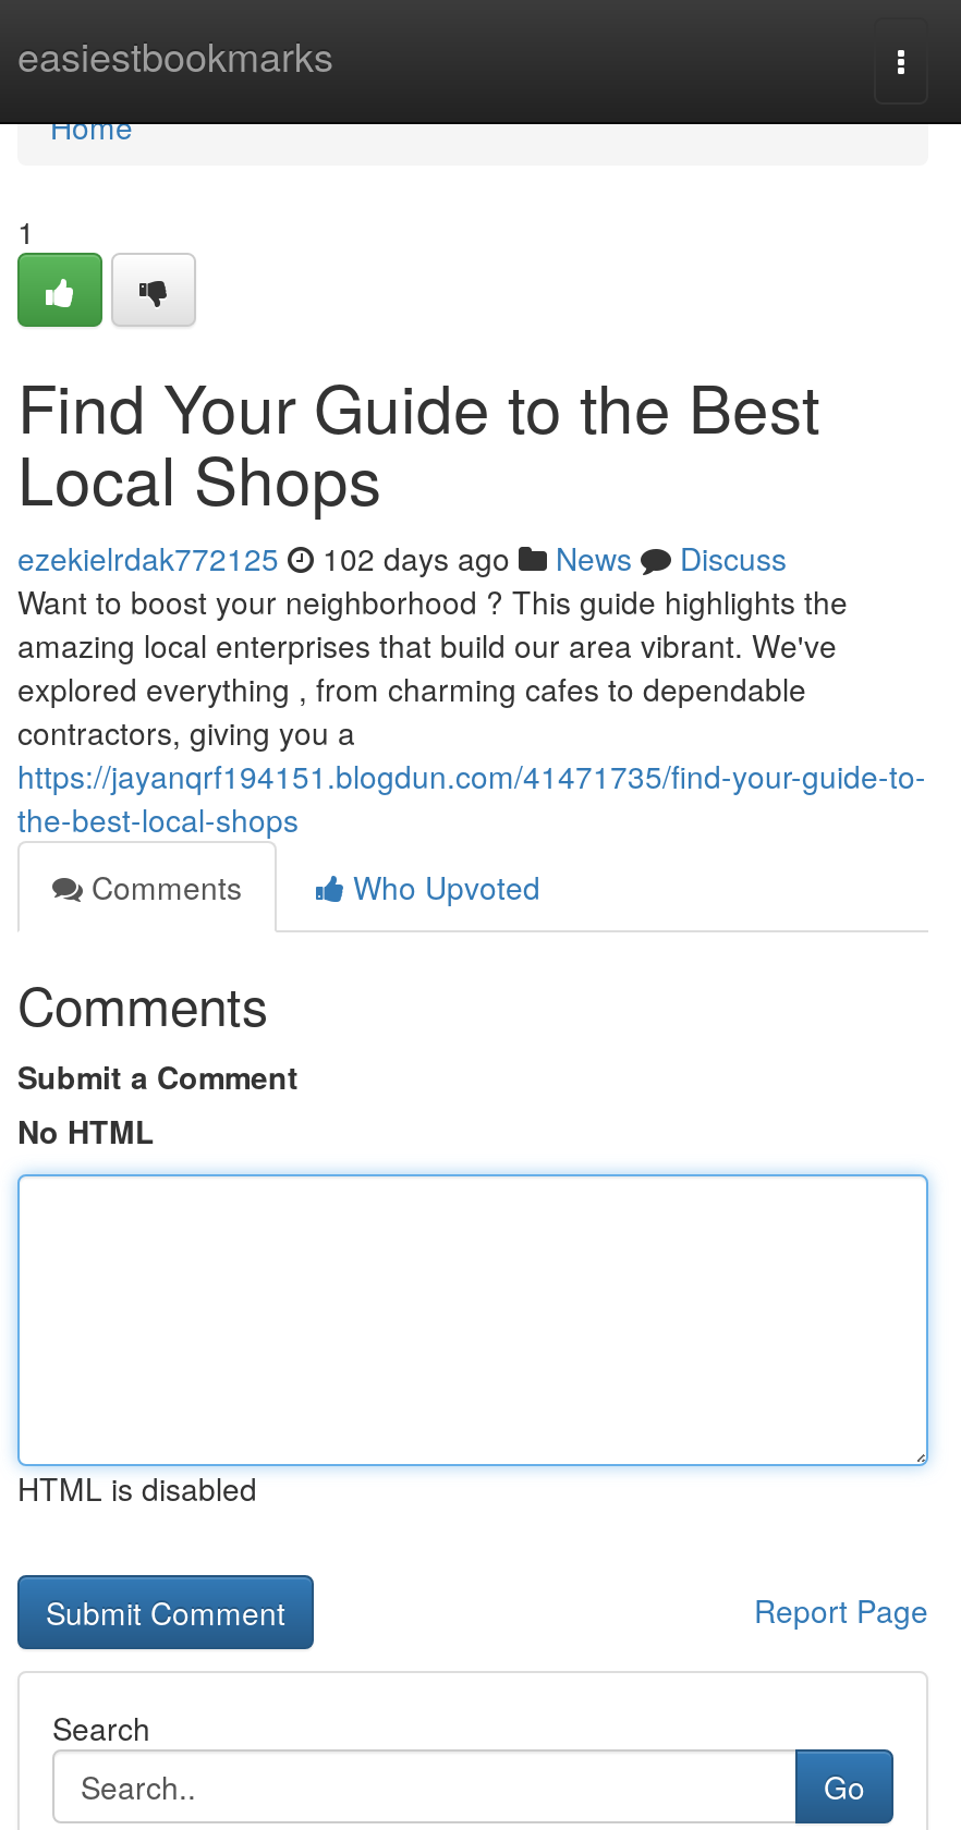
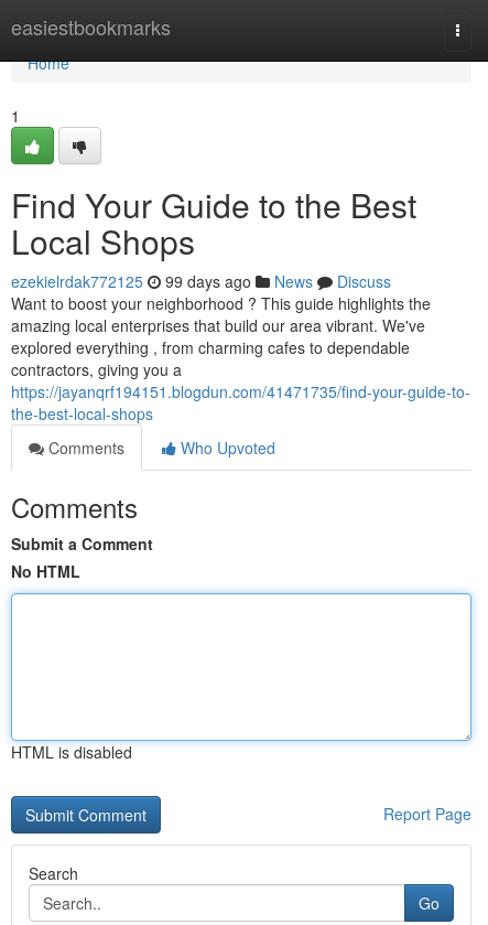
- ezekielrdak772125 102 days ago News Discuss
+ ezekielrdak772125 99 days ago News Discuss
